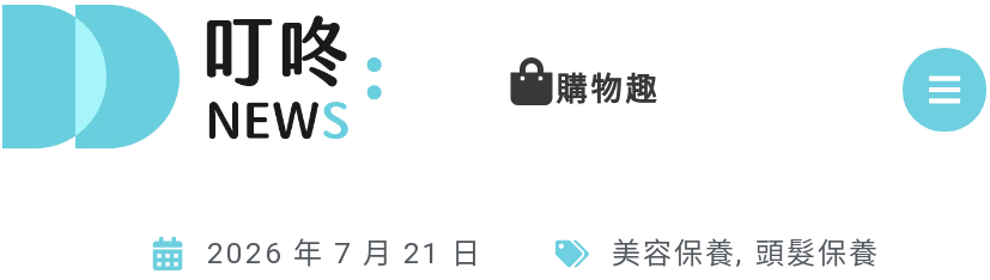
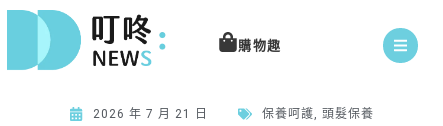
- 美容保養,頭髮保養
+ 保養呵護,頭髮保養
